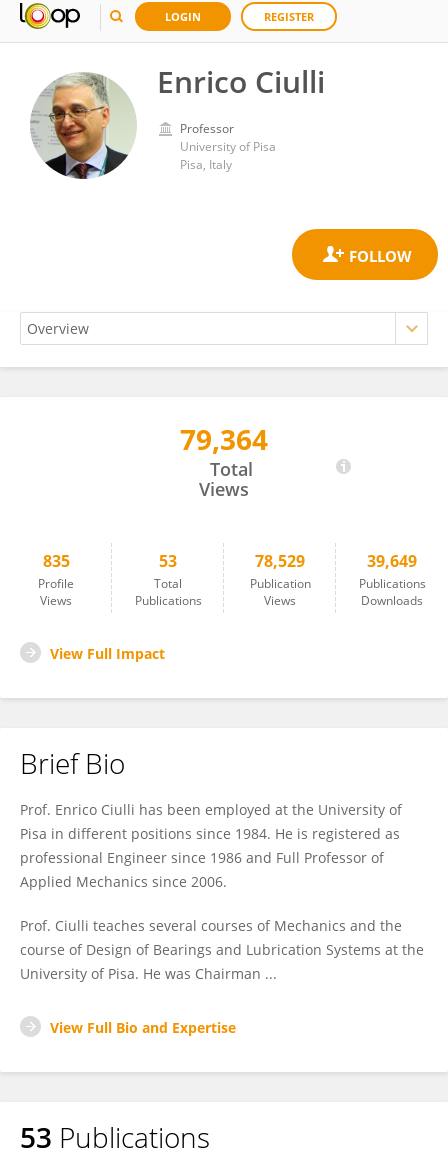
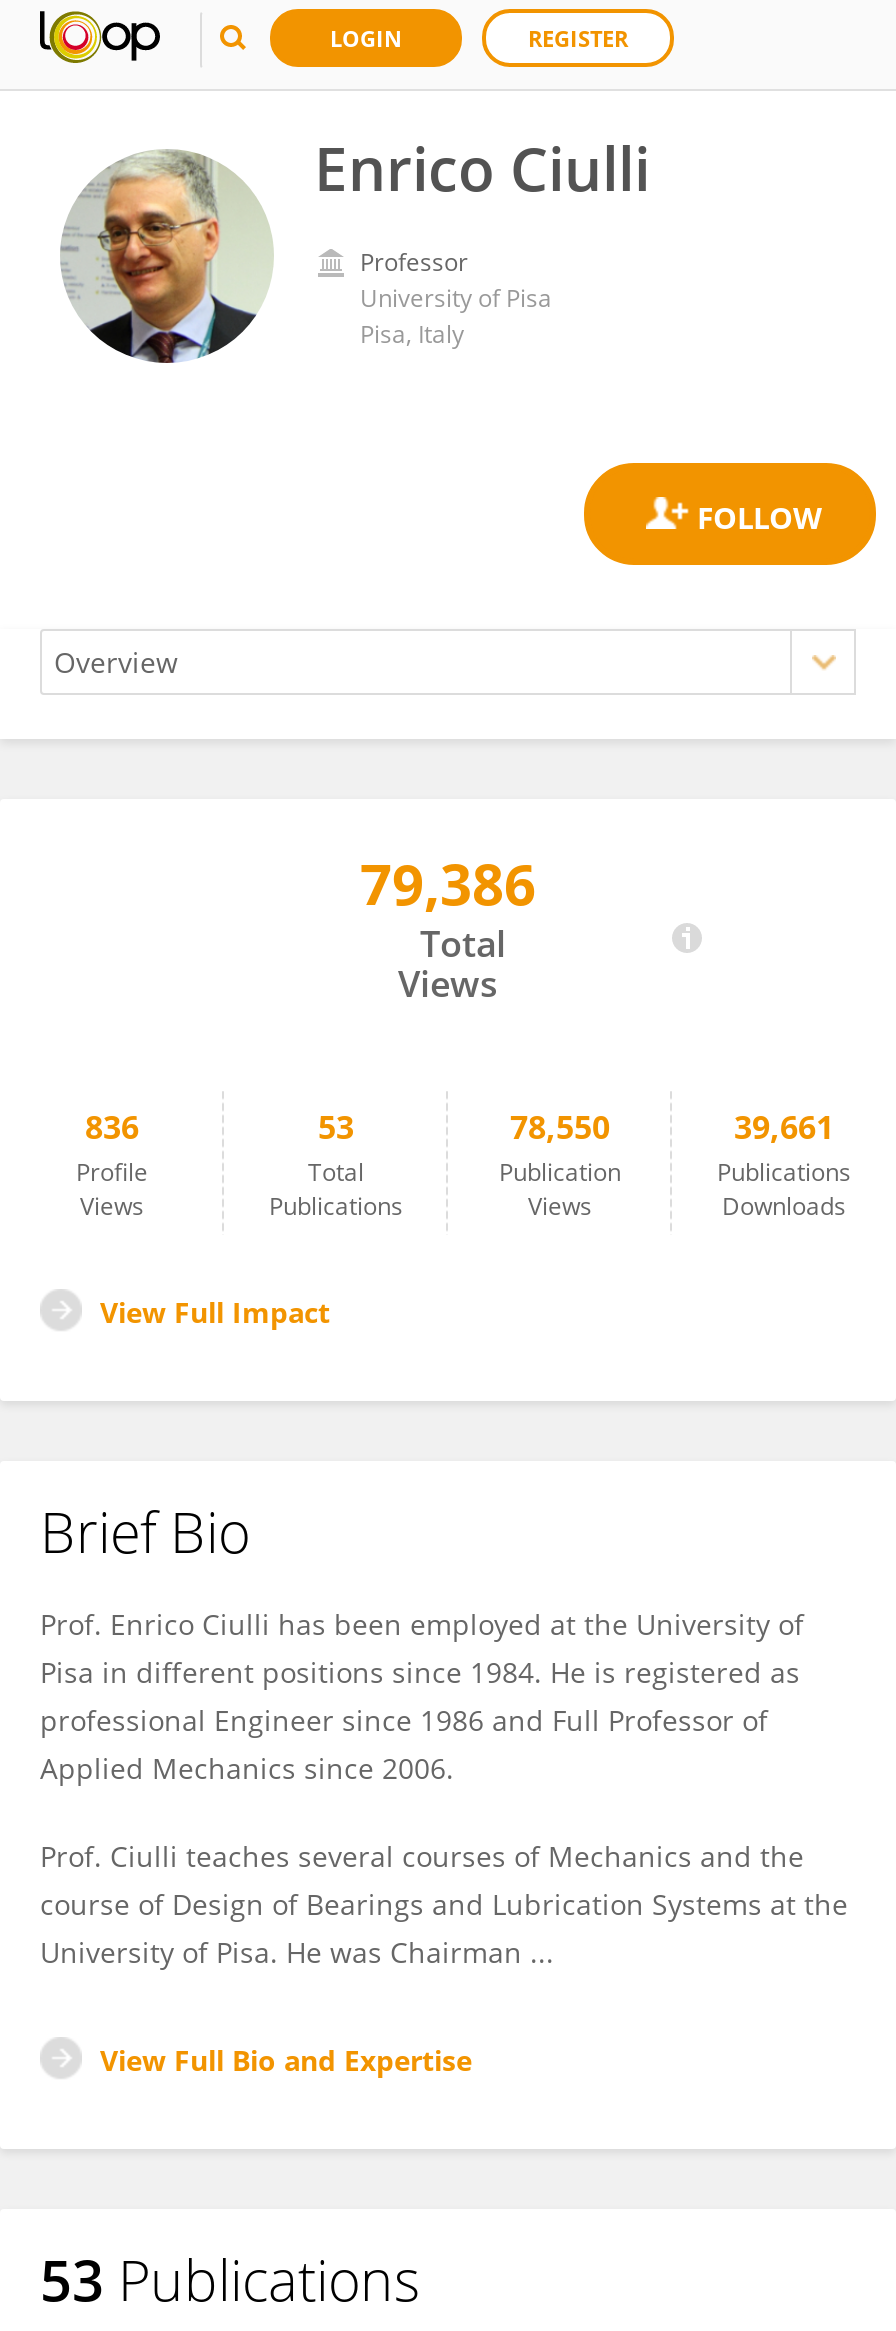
- 79,364
+ 79,386

- 835
+ 836

- 78,529
+ 78,550

- 39,649
+ 39,661
